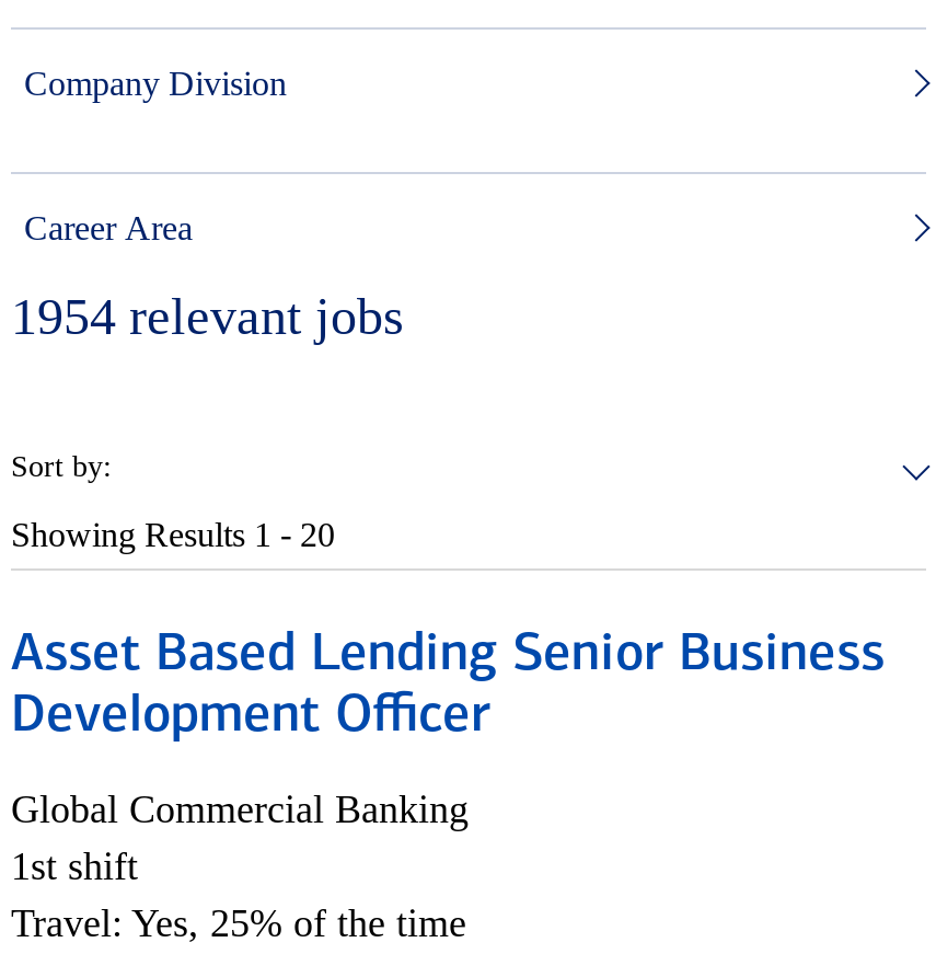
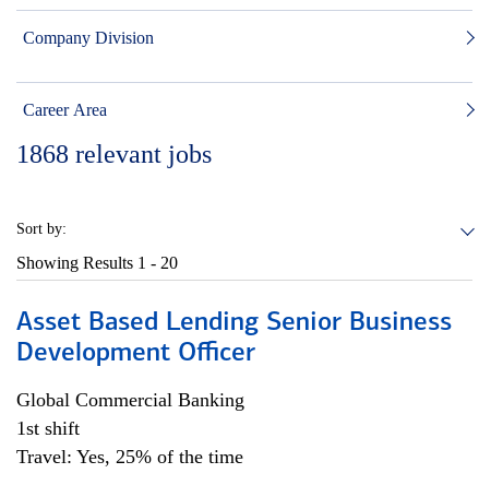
- 1954 relevant jobs
+ 1868 relevant jobs
